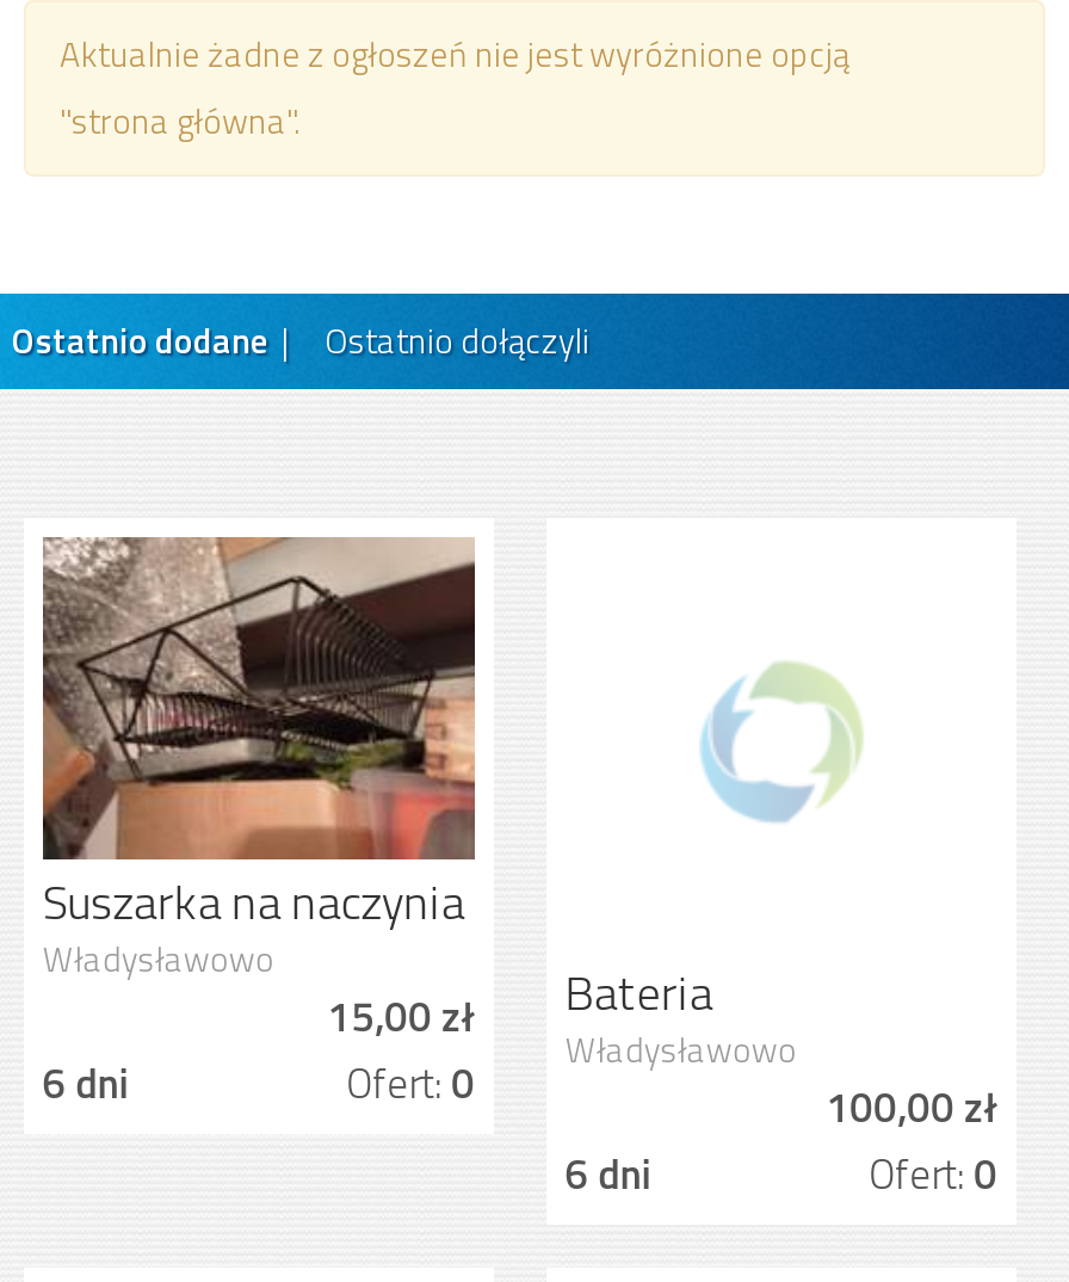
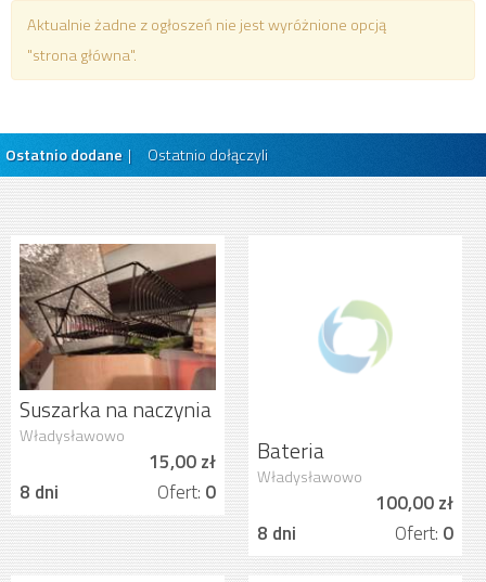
- 6 dni
+ 8 dni

- 6 dni
+ 8 dni
